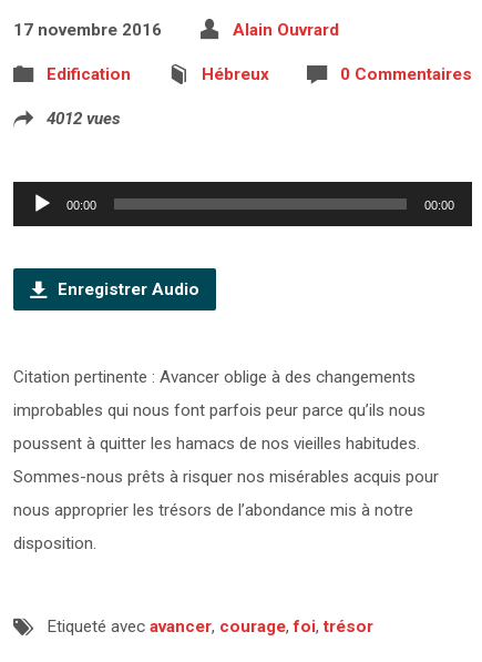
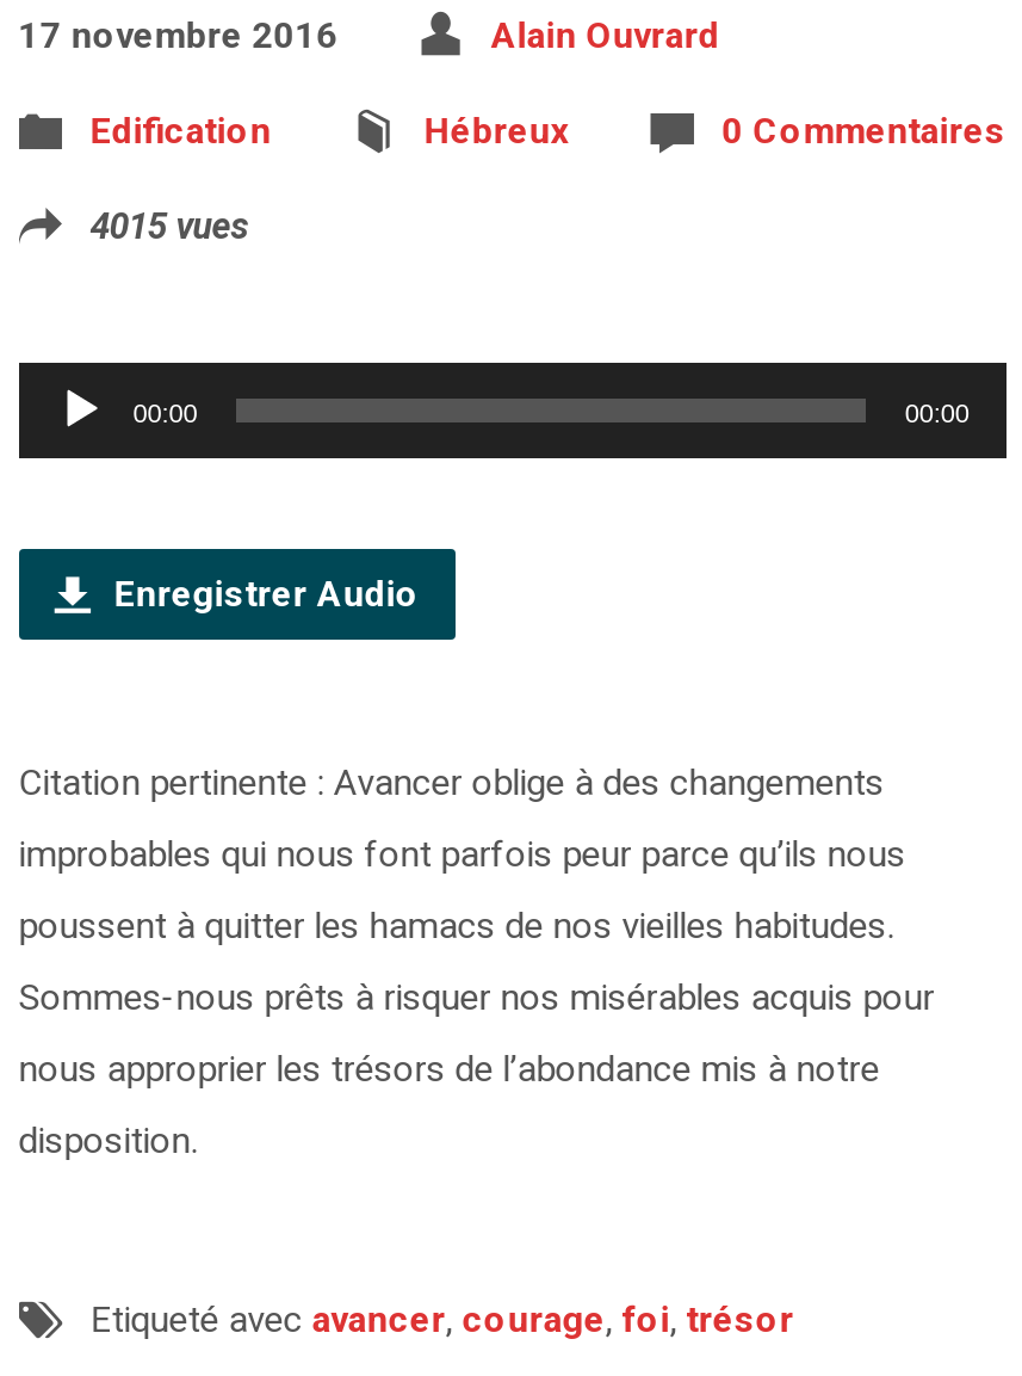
- 4012 vues
+ 4015 vues
